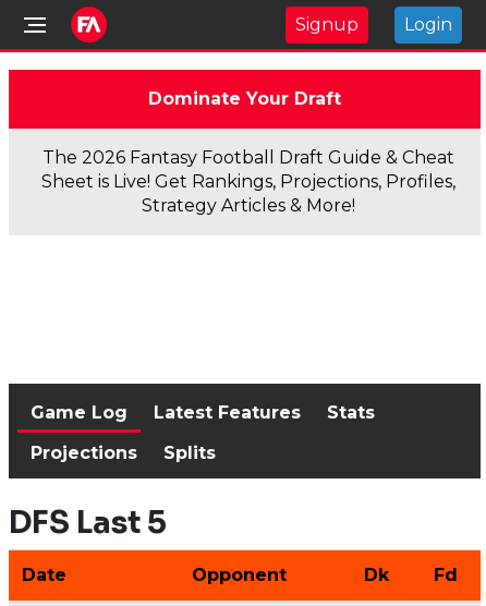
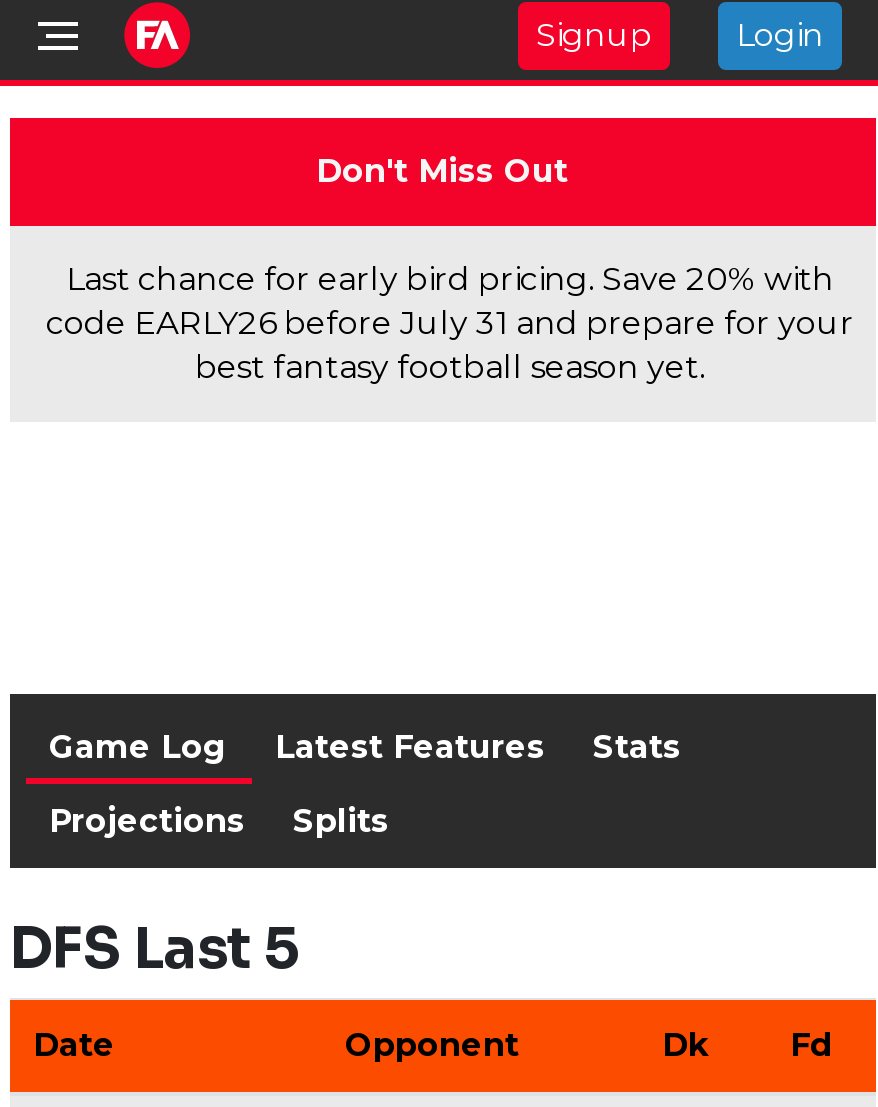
- Dominate Your Draft
+ Don't Miss Out

- The 2026 Fantasy Football Draft Guide & Cheat
- Sheet is Live! Get Rankings, Projections, Profiles,
- Strategy Articles & More!
+ Last chance for early bird pricing. Save 20% with
+ code EARLY26 before July 31 and prepare for your
+ best fantasy football season yet.
